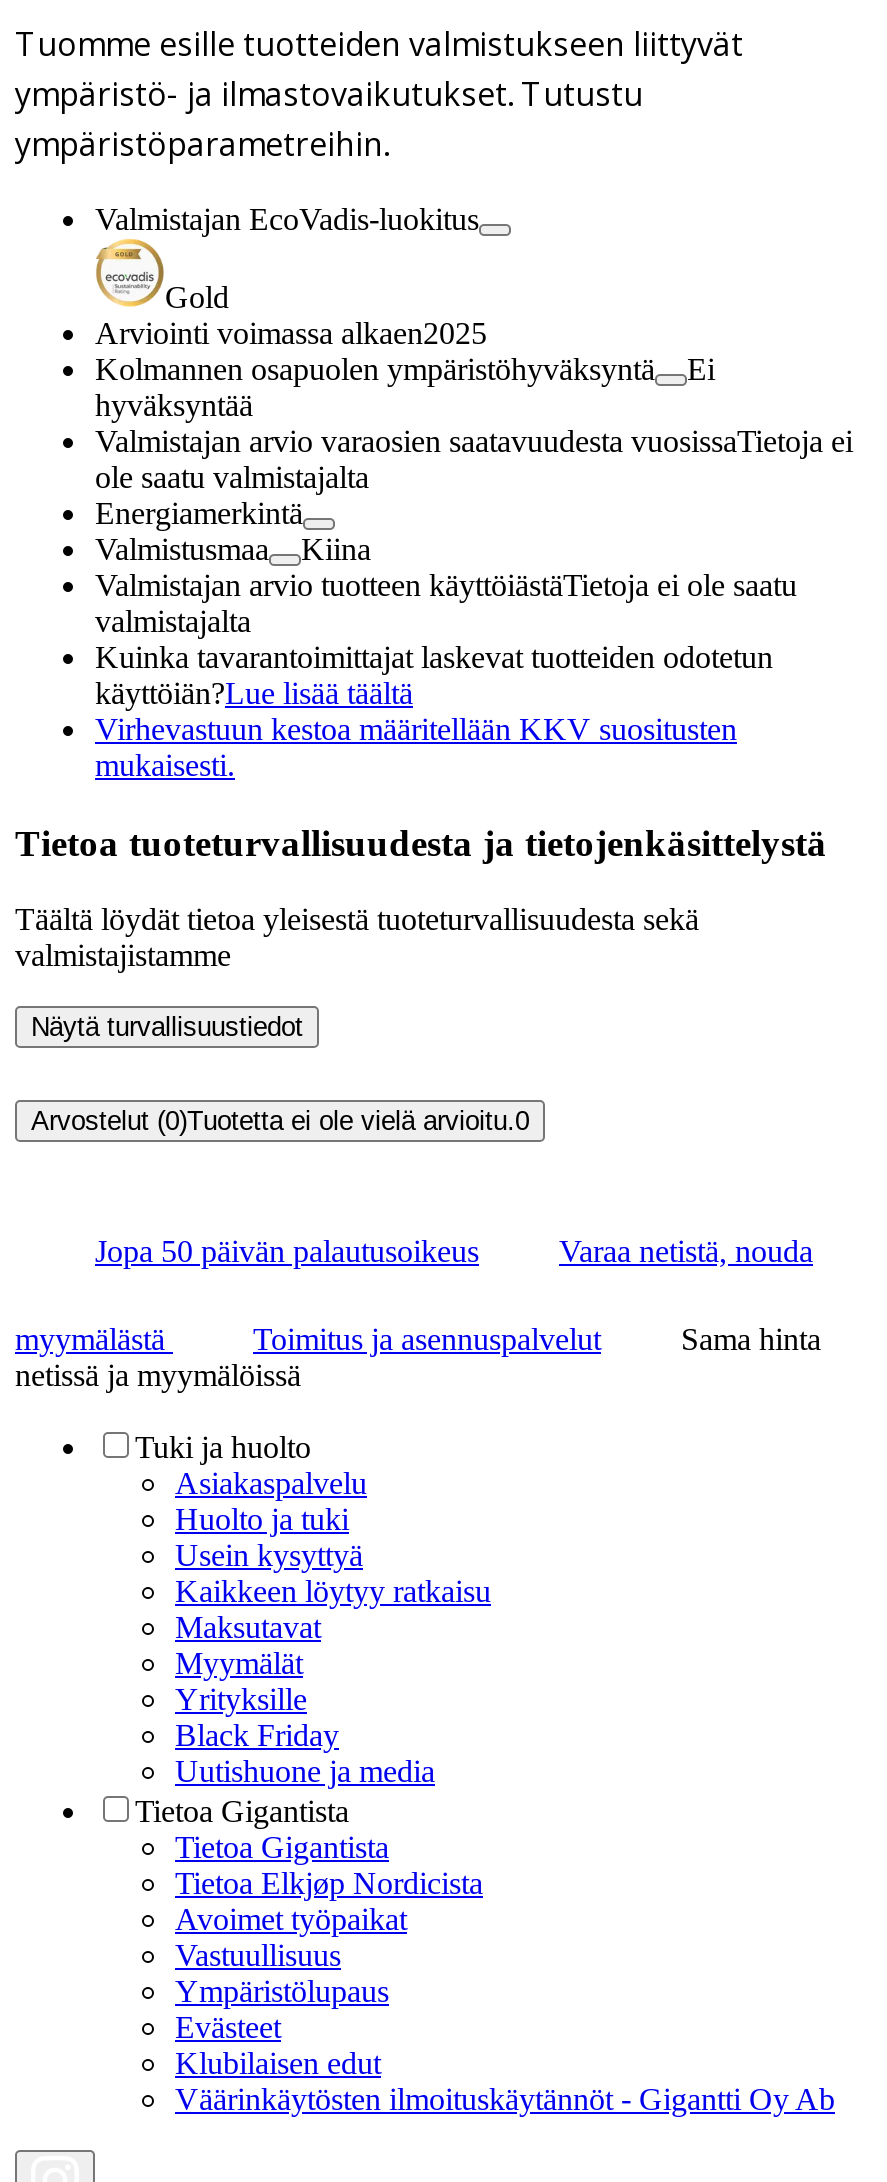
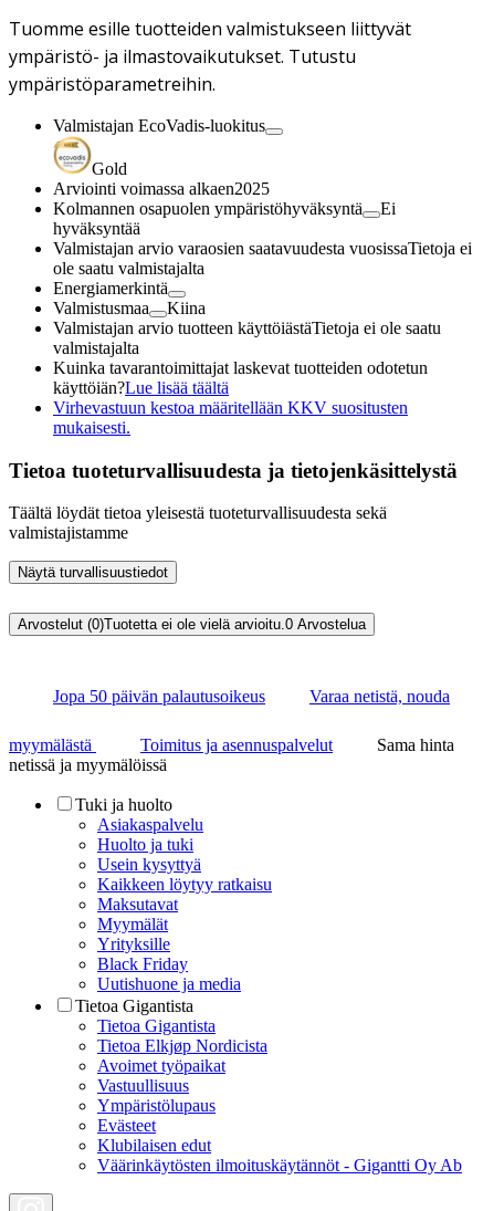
- Arvostelut (0)Tuotetta ei ole vielä arvioitu.0
+ Arvostelut (0)Tuotetta ei ole vielä arvioitu.0 Arvostelua
